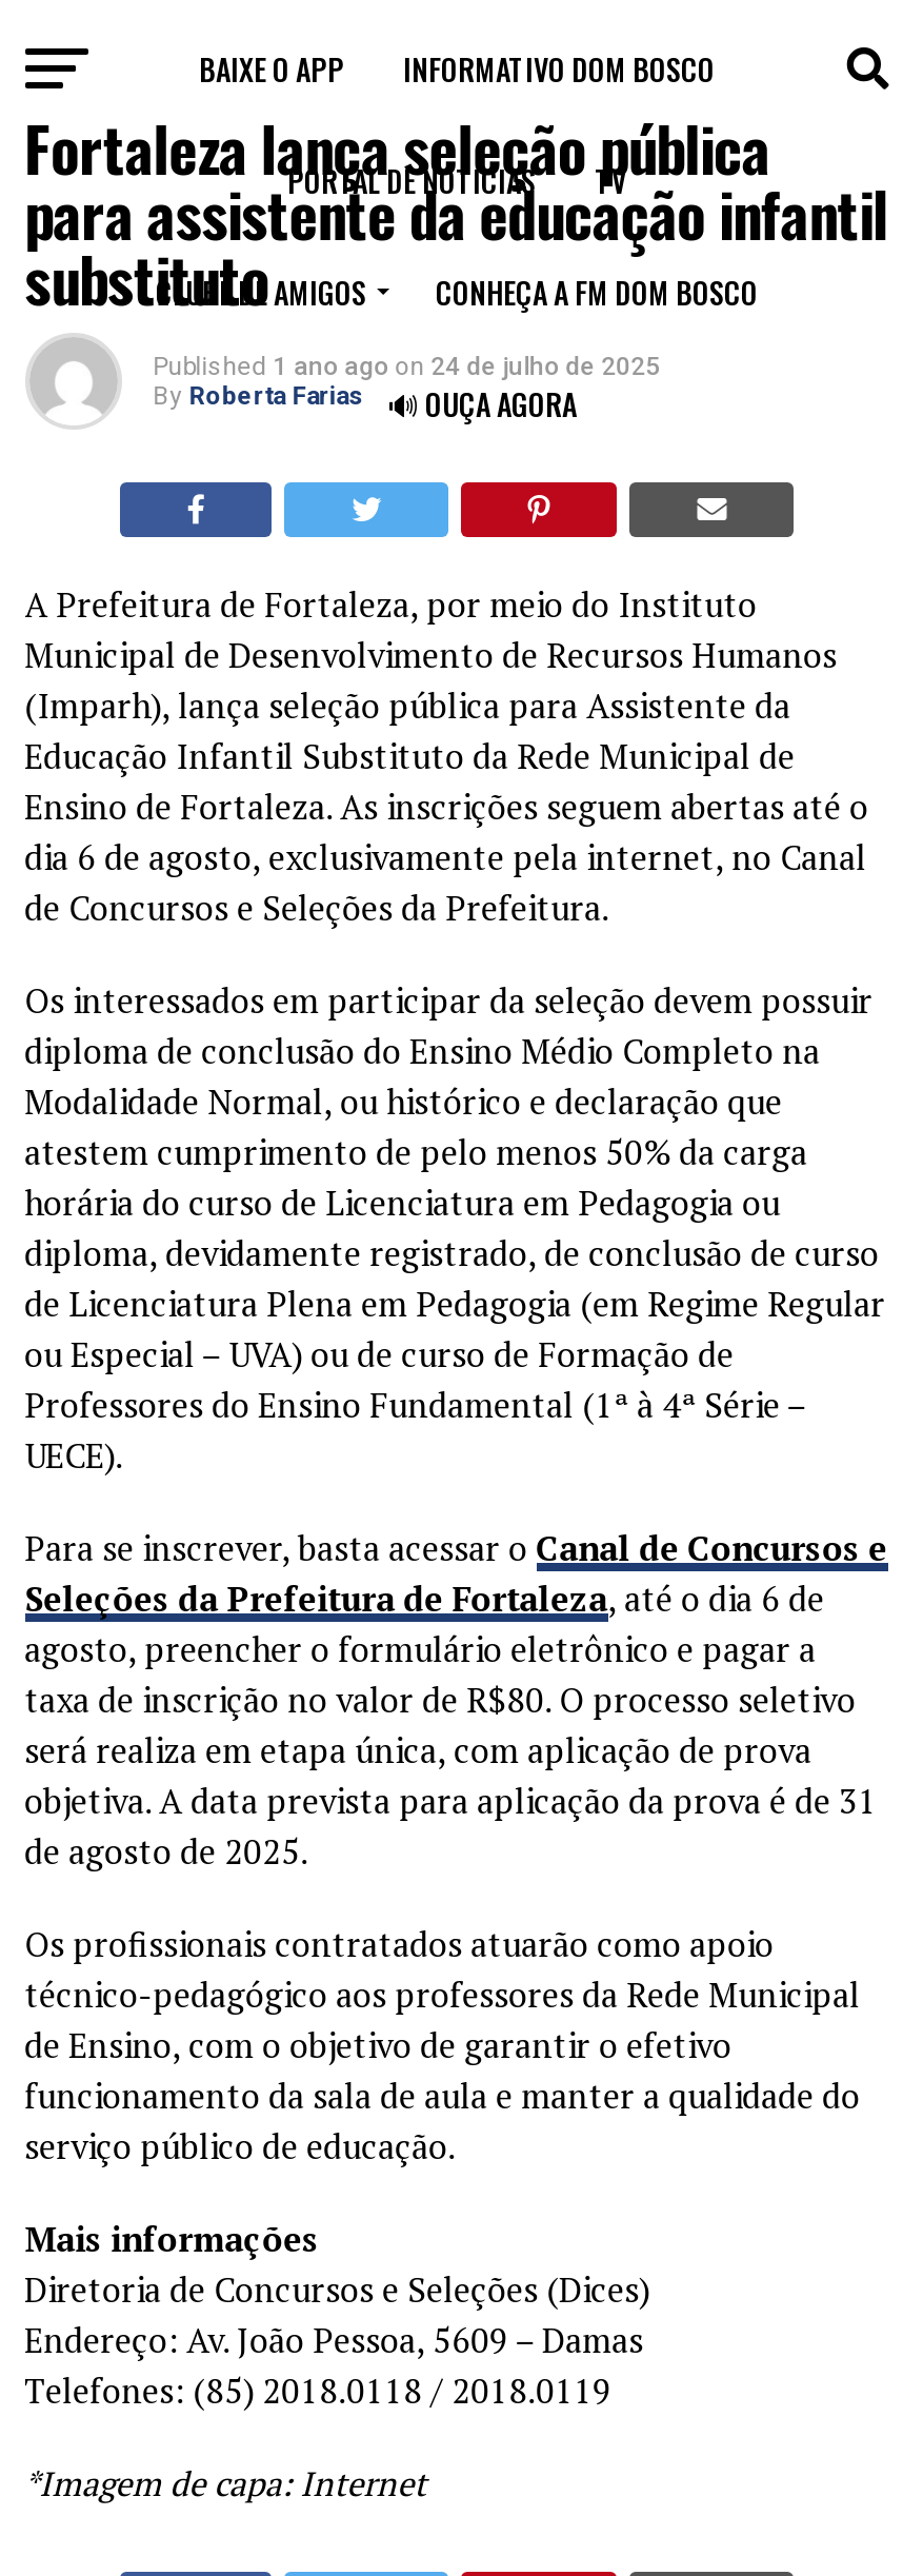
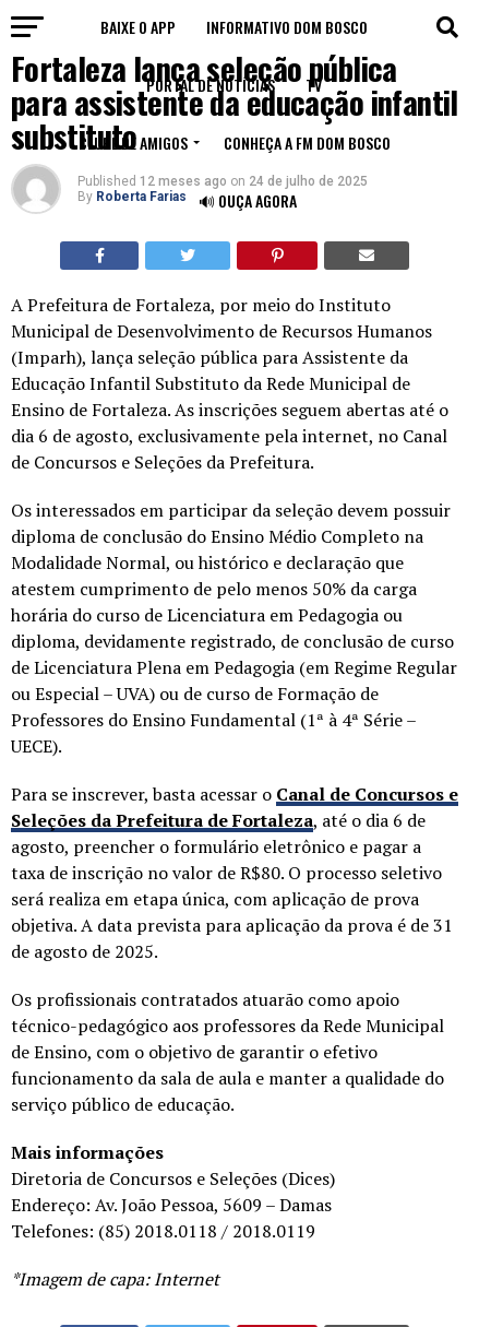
- Published 1 ano ago on 24 de julho de 2025
+ Published 12 meses ago on 24 de julho de 2025
